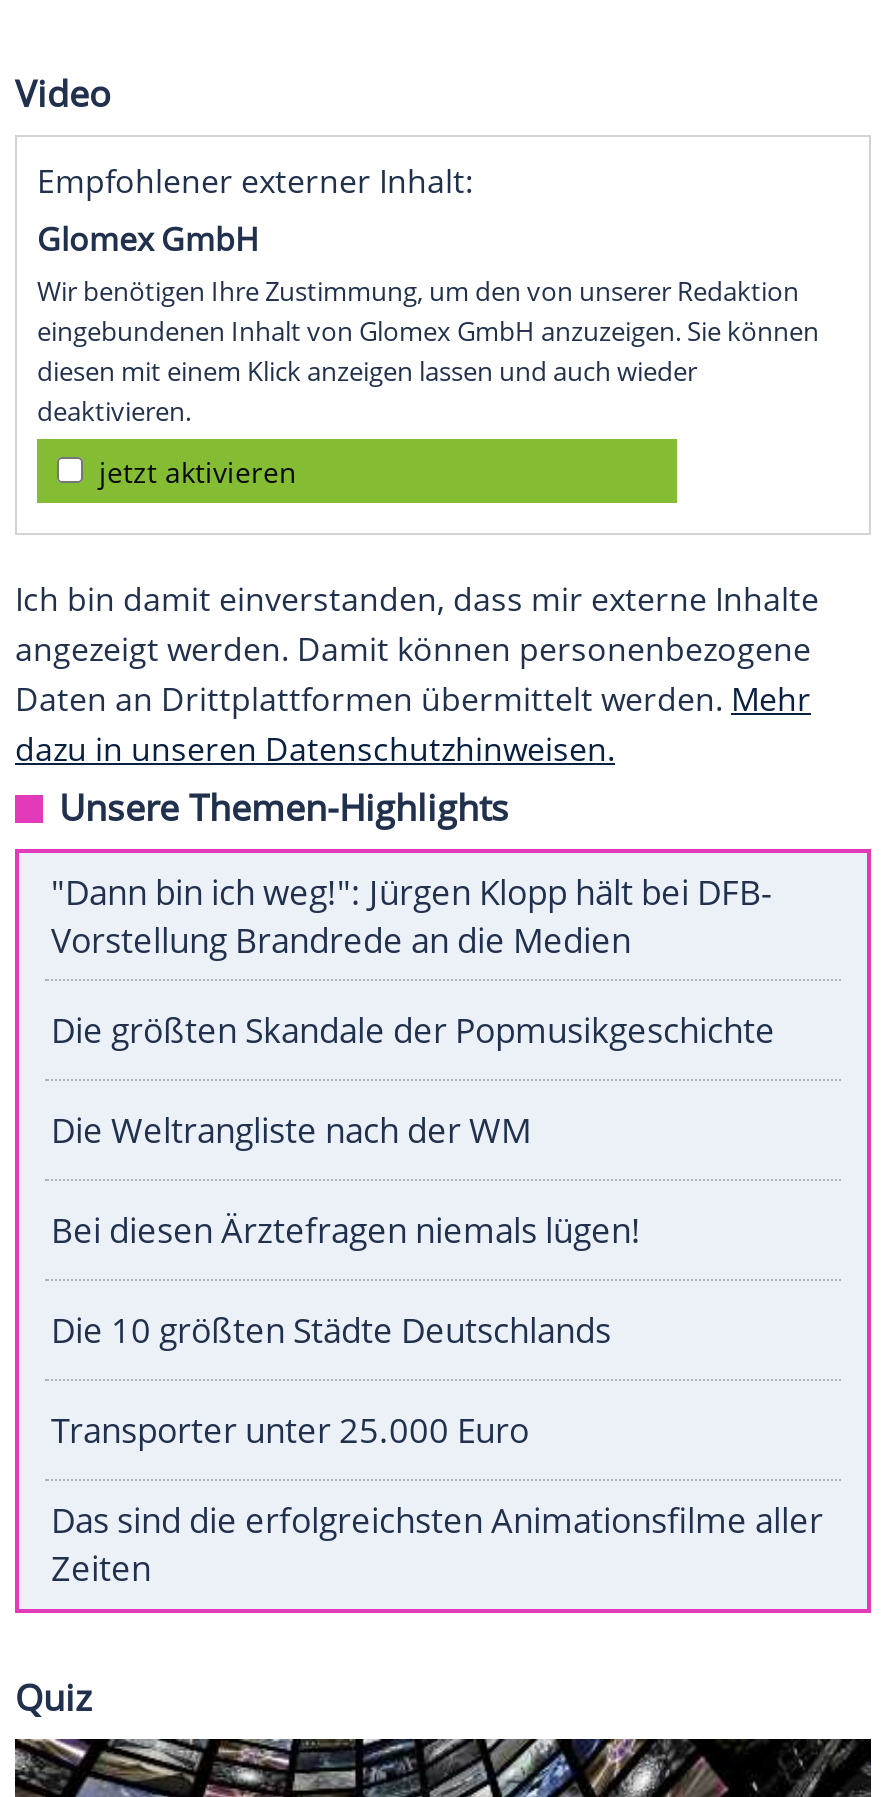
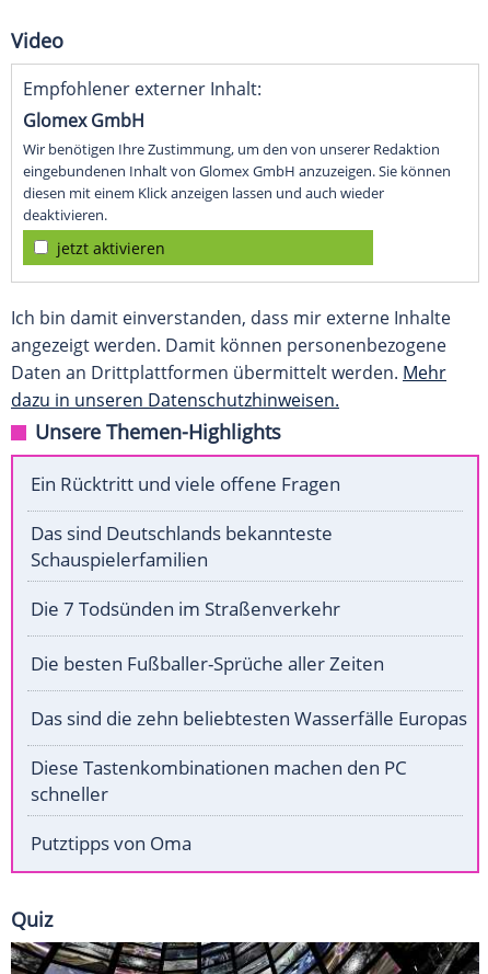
- "Dann bin ich weg!": Jürgen Klopp hält bei DFB-
- Vorstellung Brandrede an die Medien
+ Ein Rücktritt und viele offene Fragen

- Die größten Skandale der Popmusikgeschichte
+ Das sind Deutschlands bekannteste
+ Schauspielerfamilien

- Die Weltrangliste nach der WM
+ Die 7 Todsünden im Straßenverkehr

- Bei diesen Ärztefragen niemals lügen!
+ Die besten Fußballer-Sprüche aller Zeiten

- Die 10 größten Städte Deutschlands
+ Das sind die zehn beliebtesten Wasserfälle Europas

- Transporter unter 25.000 Euro
+ Diese Tastenkombinationen machen den PC
+ schneller

- Das sind die erfolgreichsten Animationsfilme aller
- Zeiten
+ Putztipps von Oma
